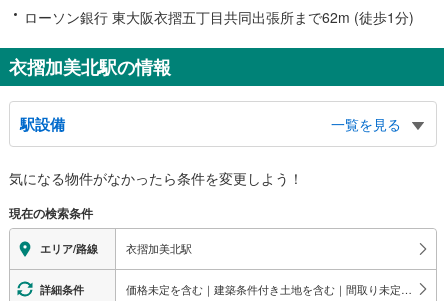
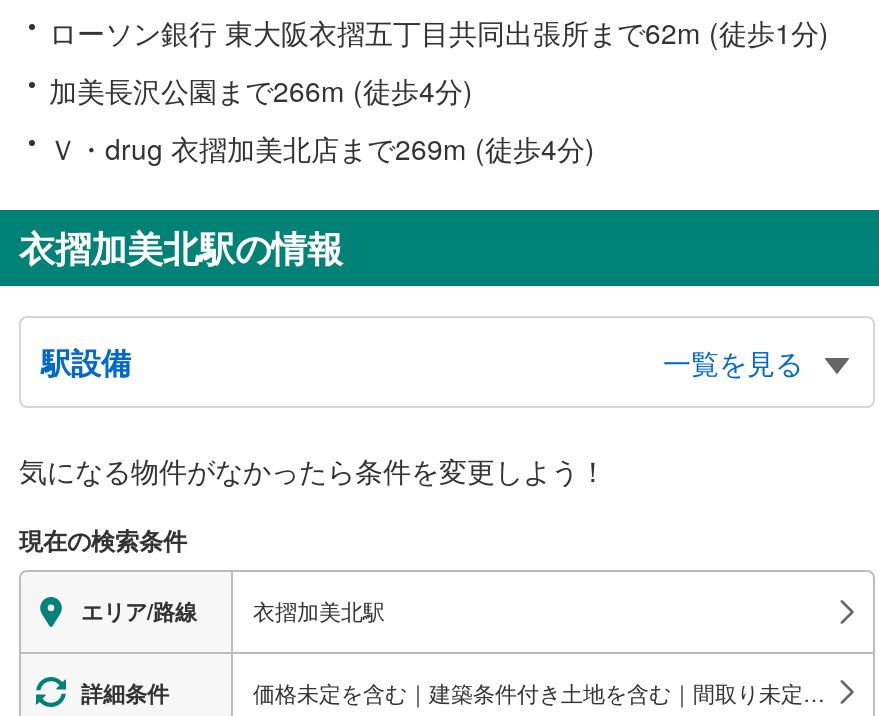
+ 加美長沢公園まで266m (徒歩4分)
+ Ｖ・drug 衣摺加美北店まで269m (徒歩4分)
